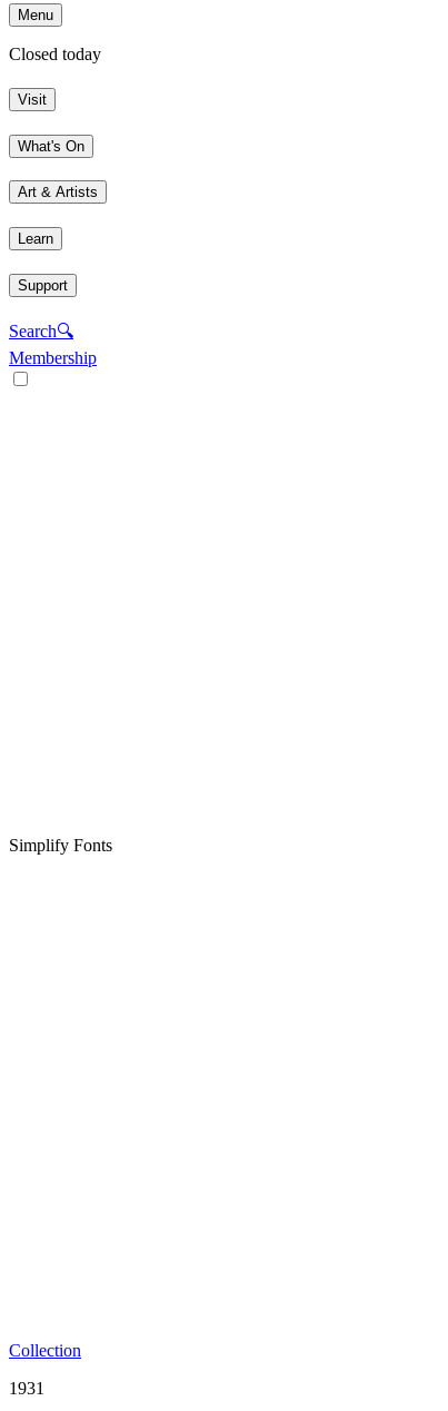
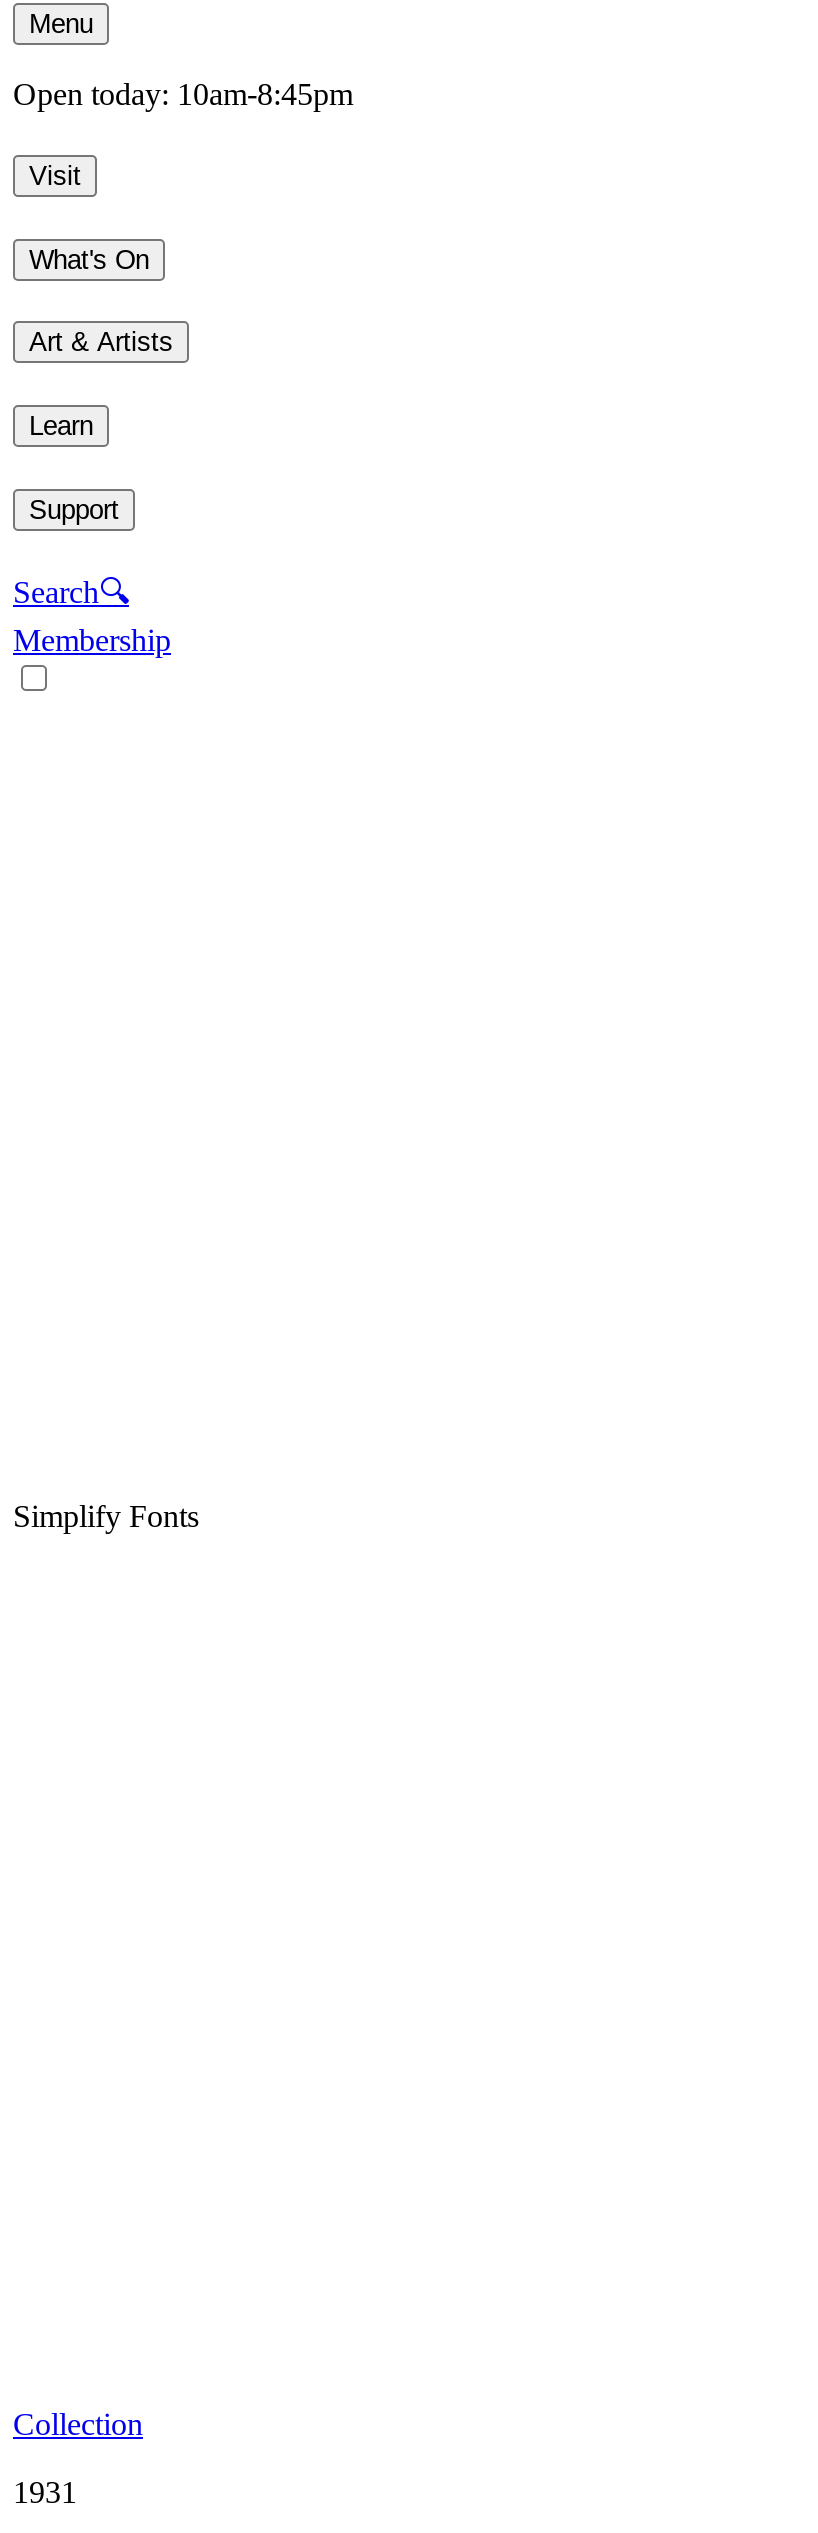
- Closed today
+ Open today: 10am-8:45pm
